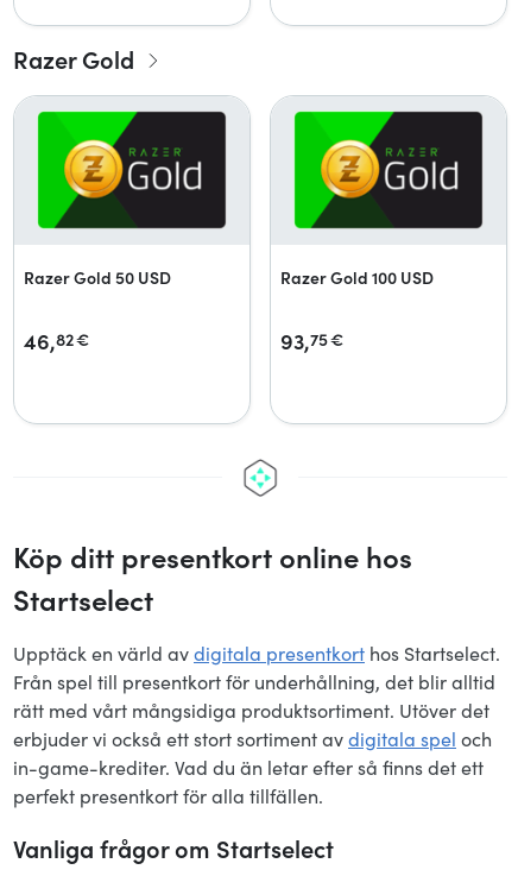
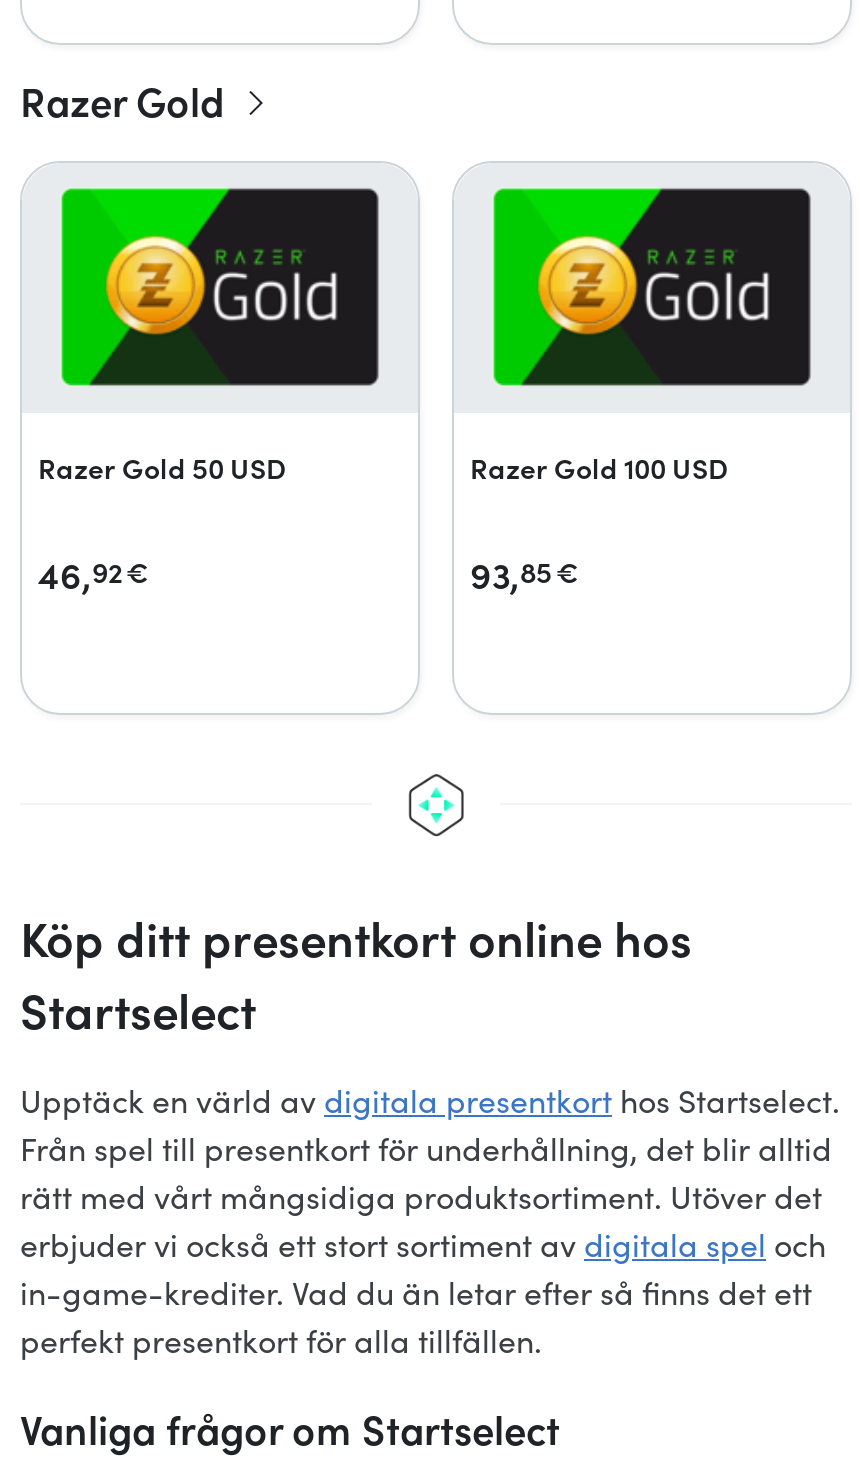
- 46,82 €
+ 46,92 €

- 93,75 €
+ 93,85 €
